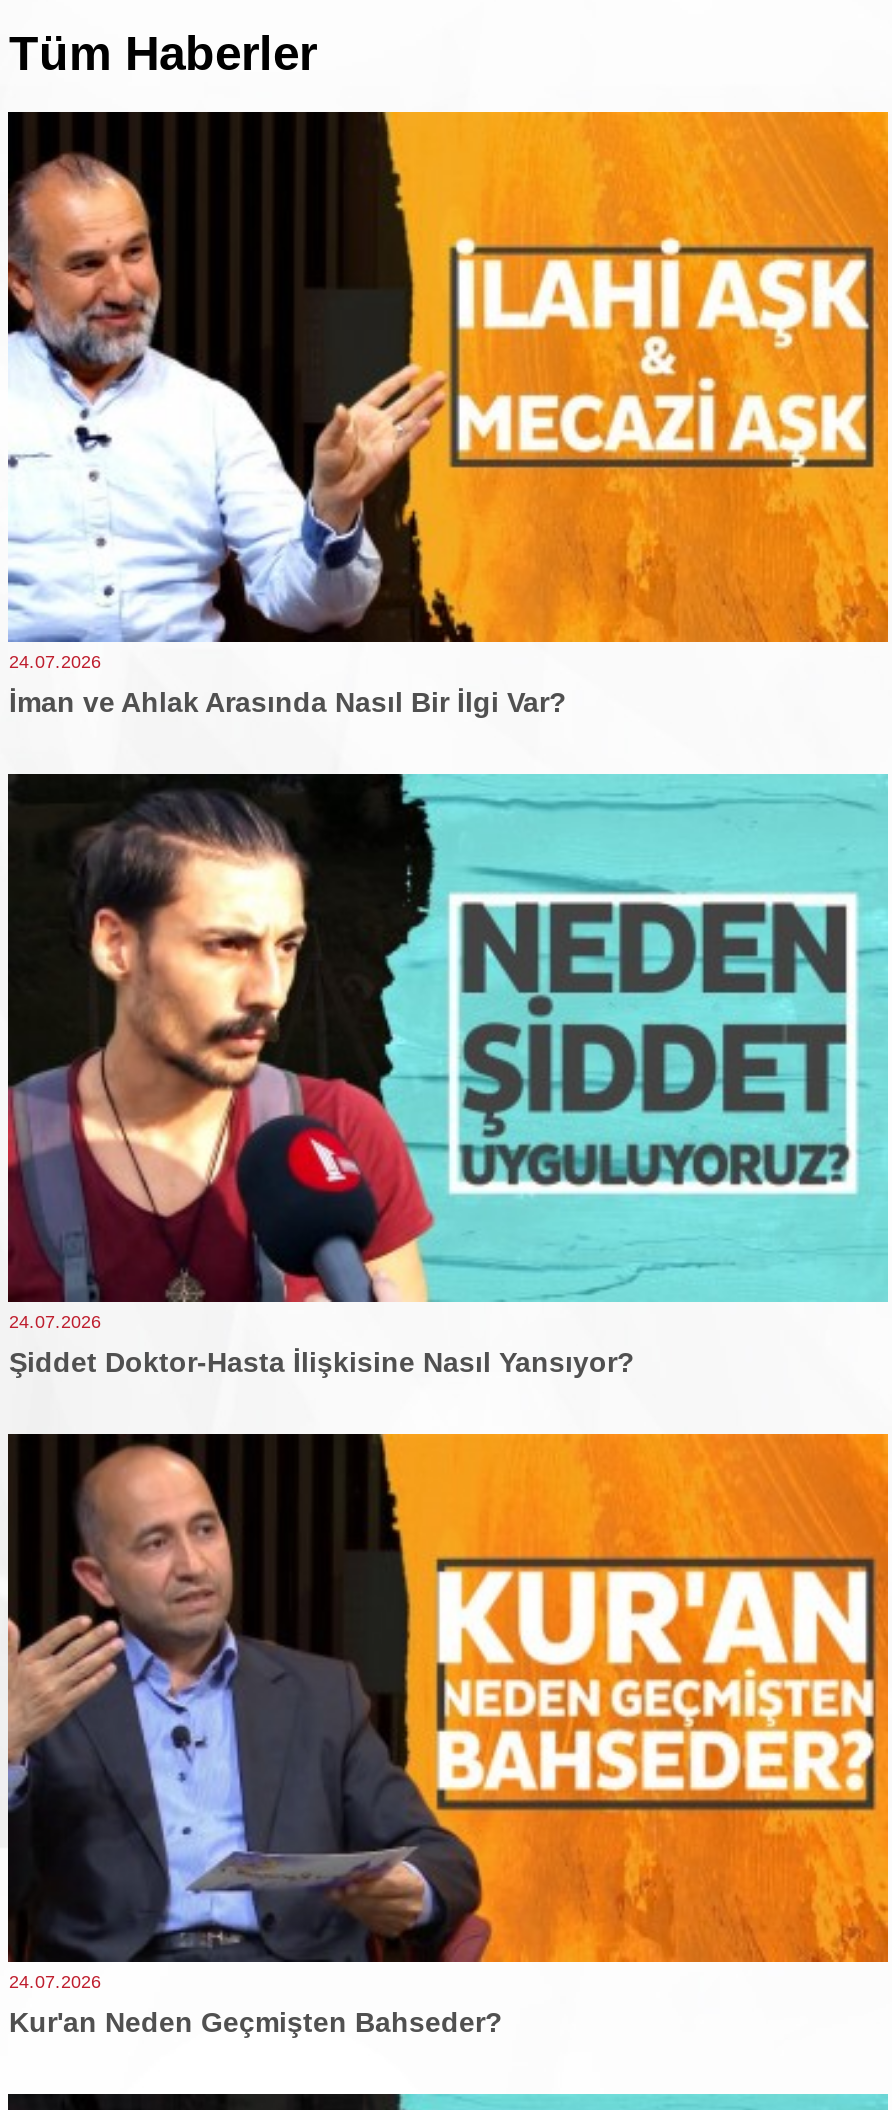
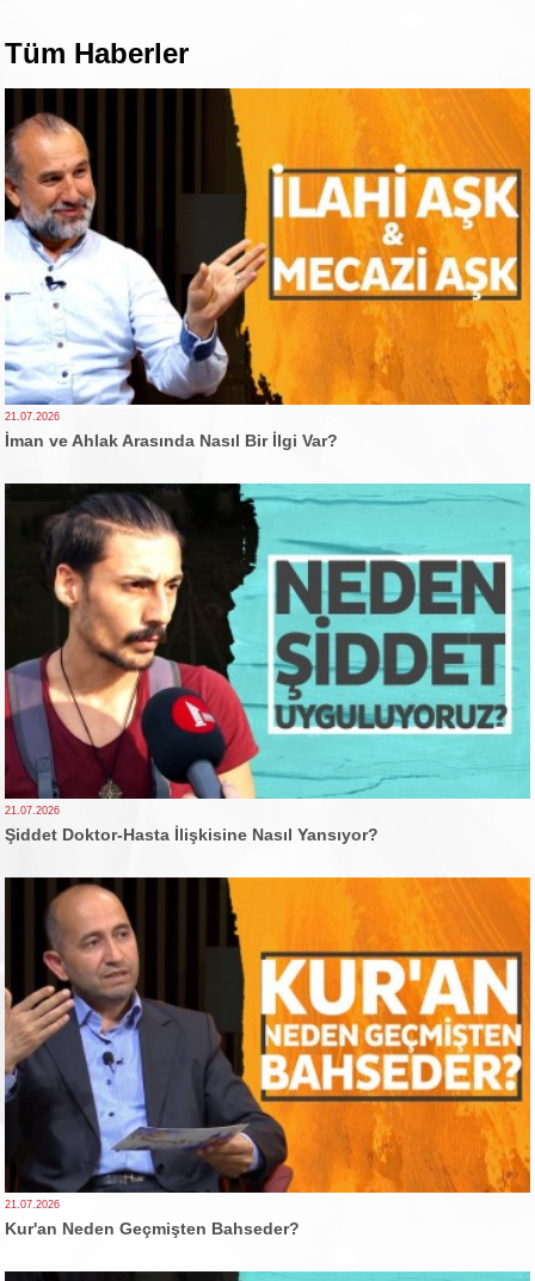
- 24.07.2026
+ 21.07.2026

- 24.07.2026
+ 21.07.2026

- 24.07.2026
+ 21.07.2026
